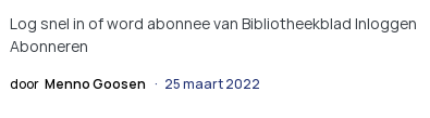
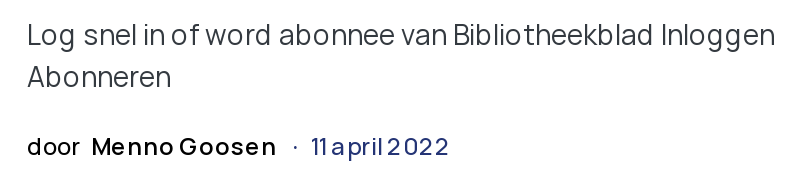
- door Menno Goosen 25 maart 2022
+ door Menno Goosen 11 april 2022
